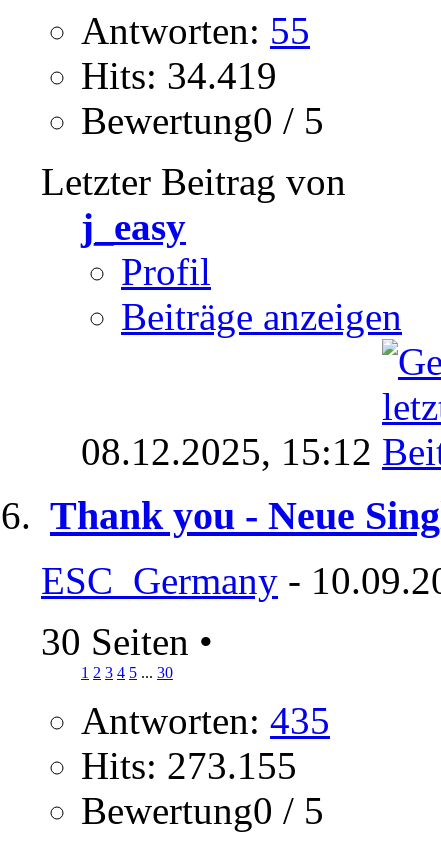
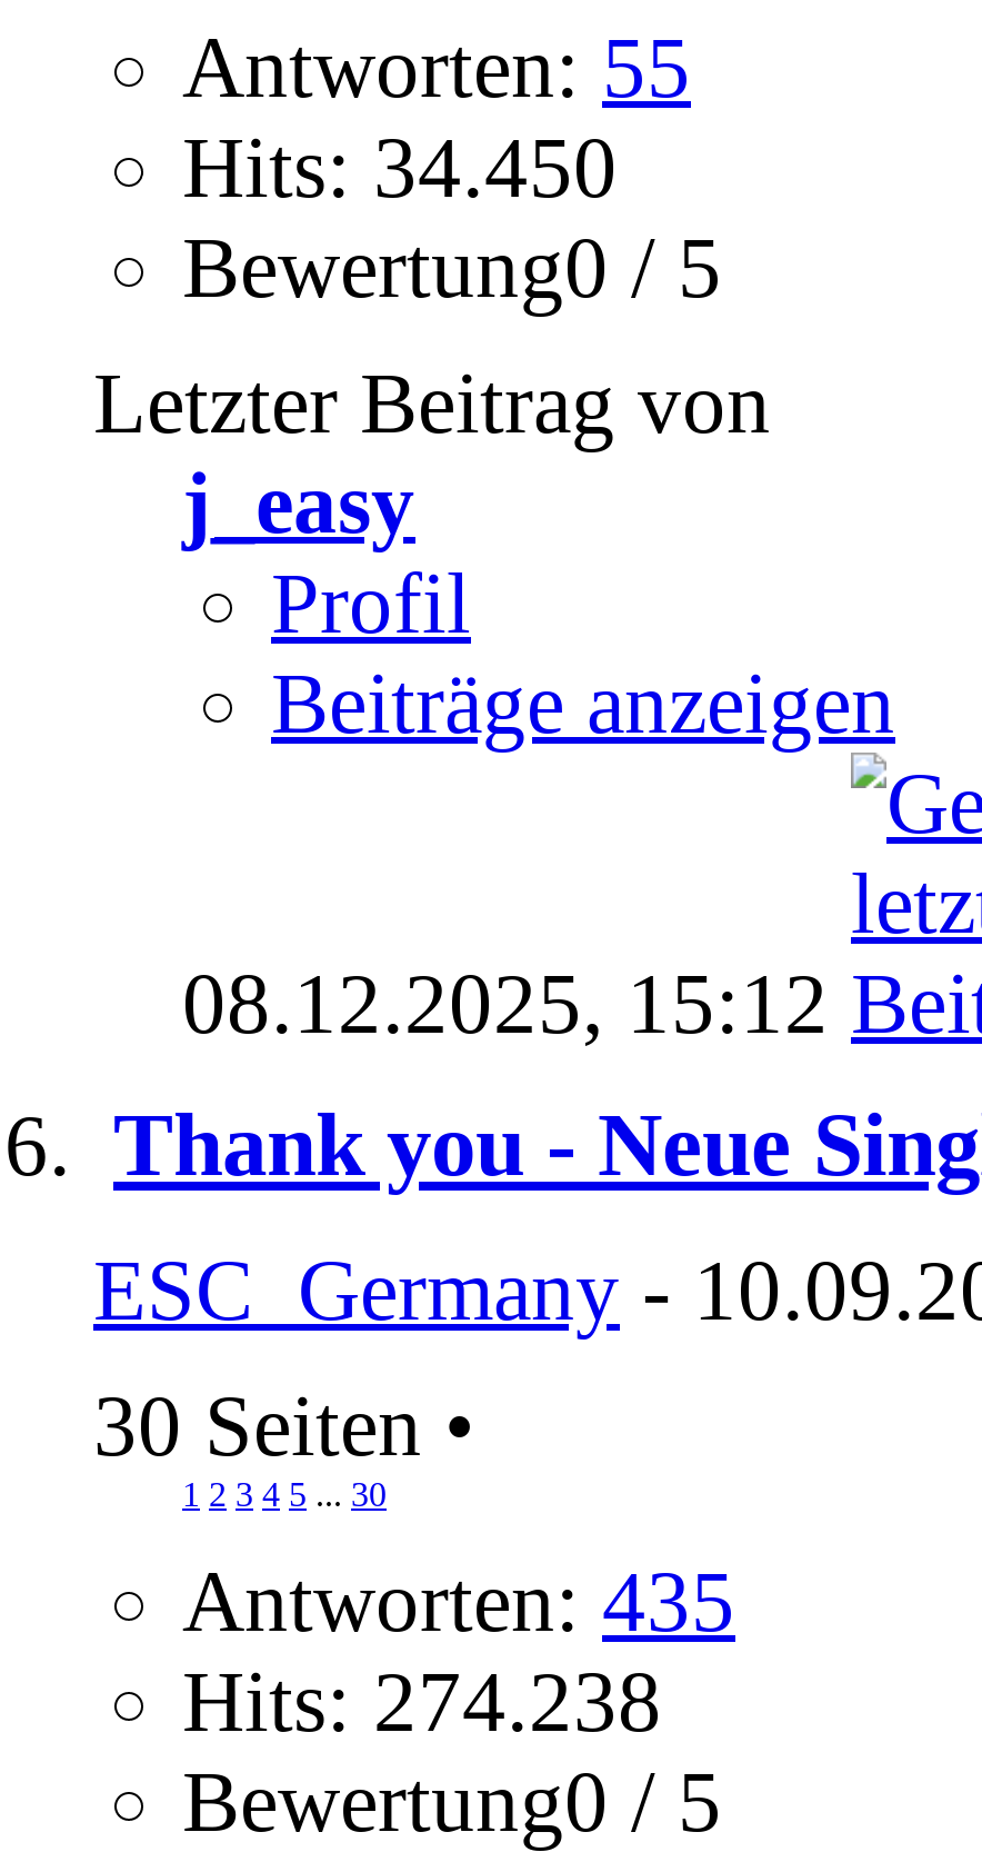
- Hits: 34.419
+ Hits: 34.450

- Hits: 273.155
+ Hits: 274.238
